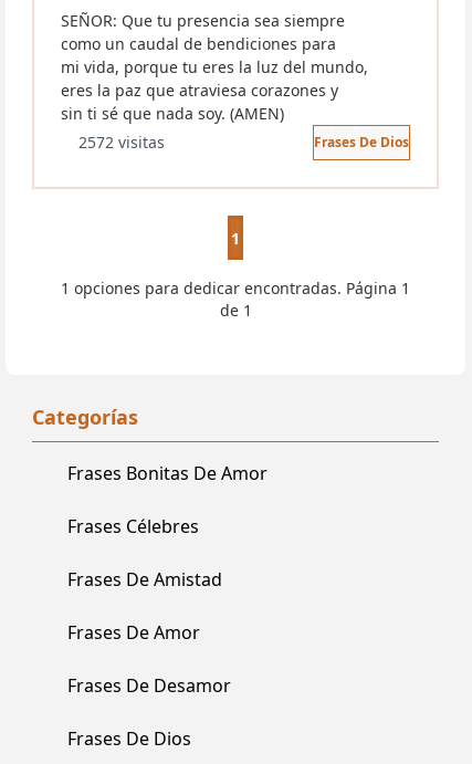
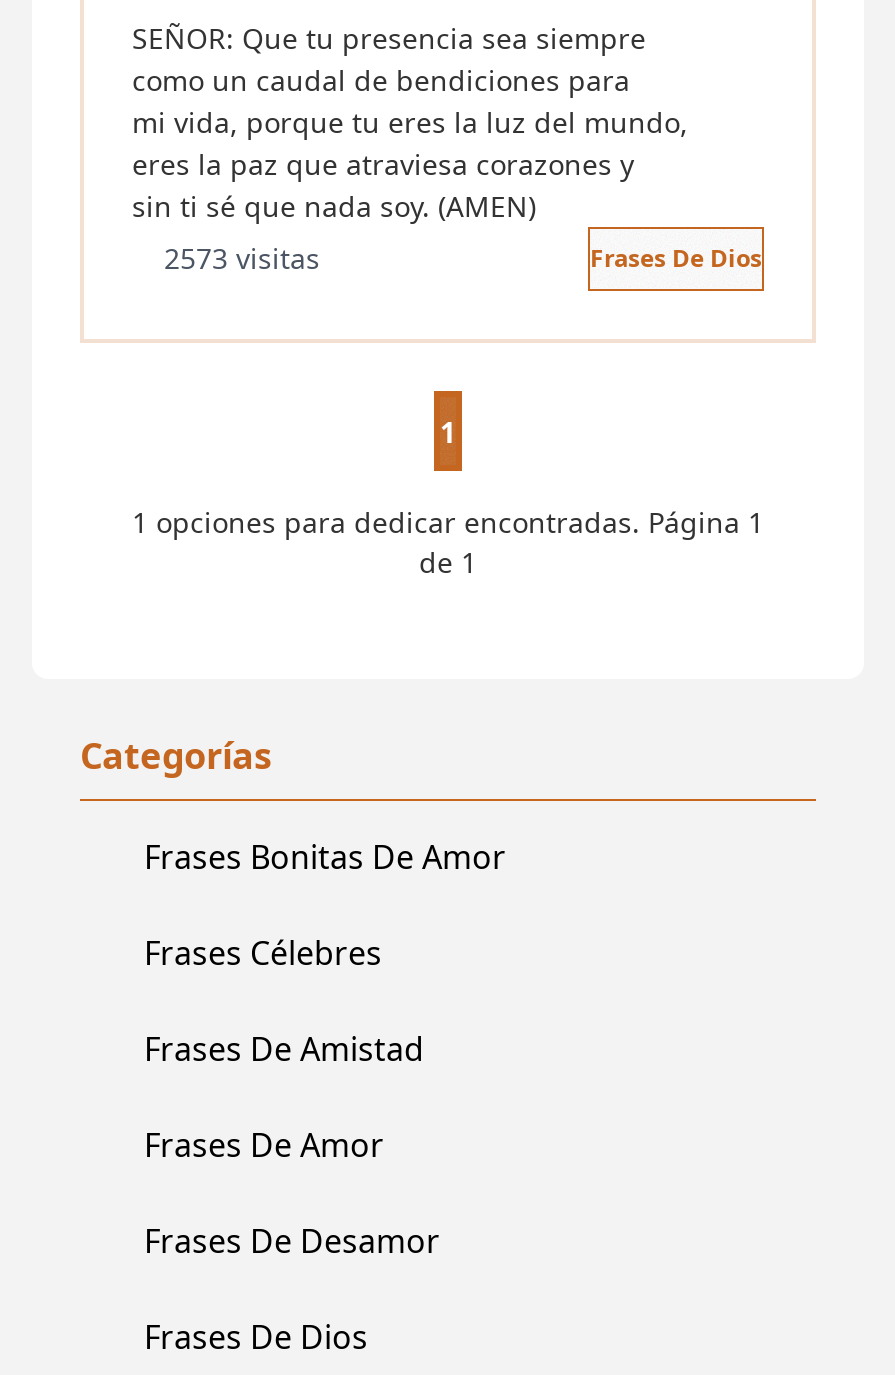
- 2572 visitas
+ 2573 visitas
